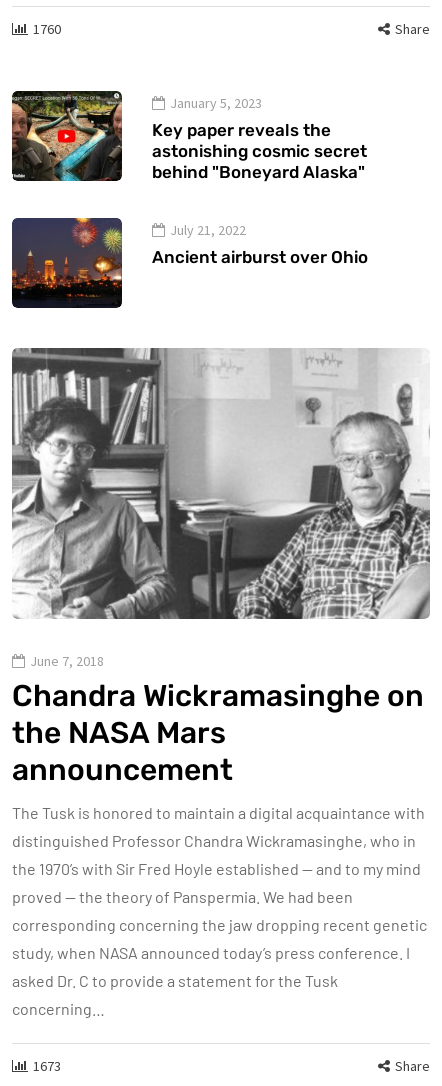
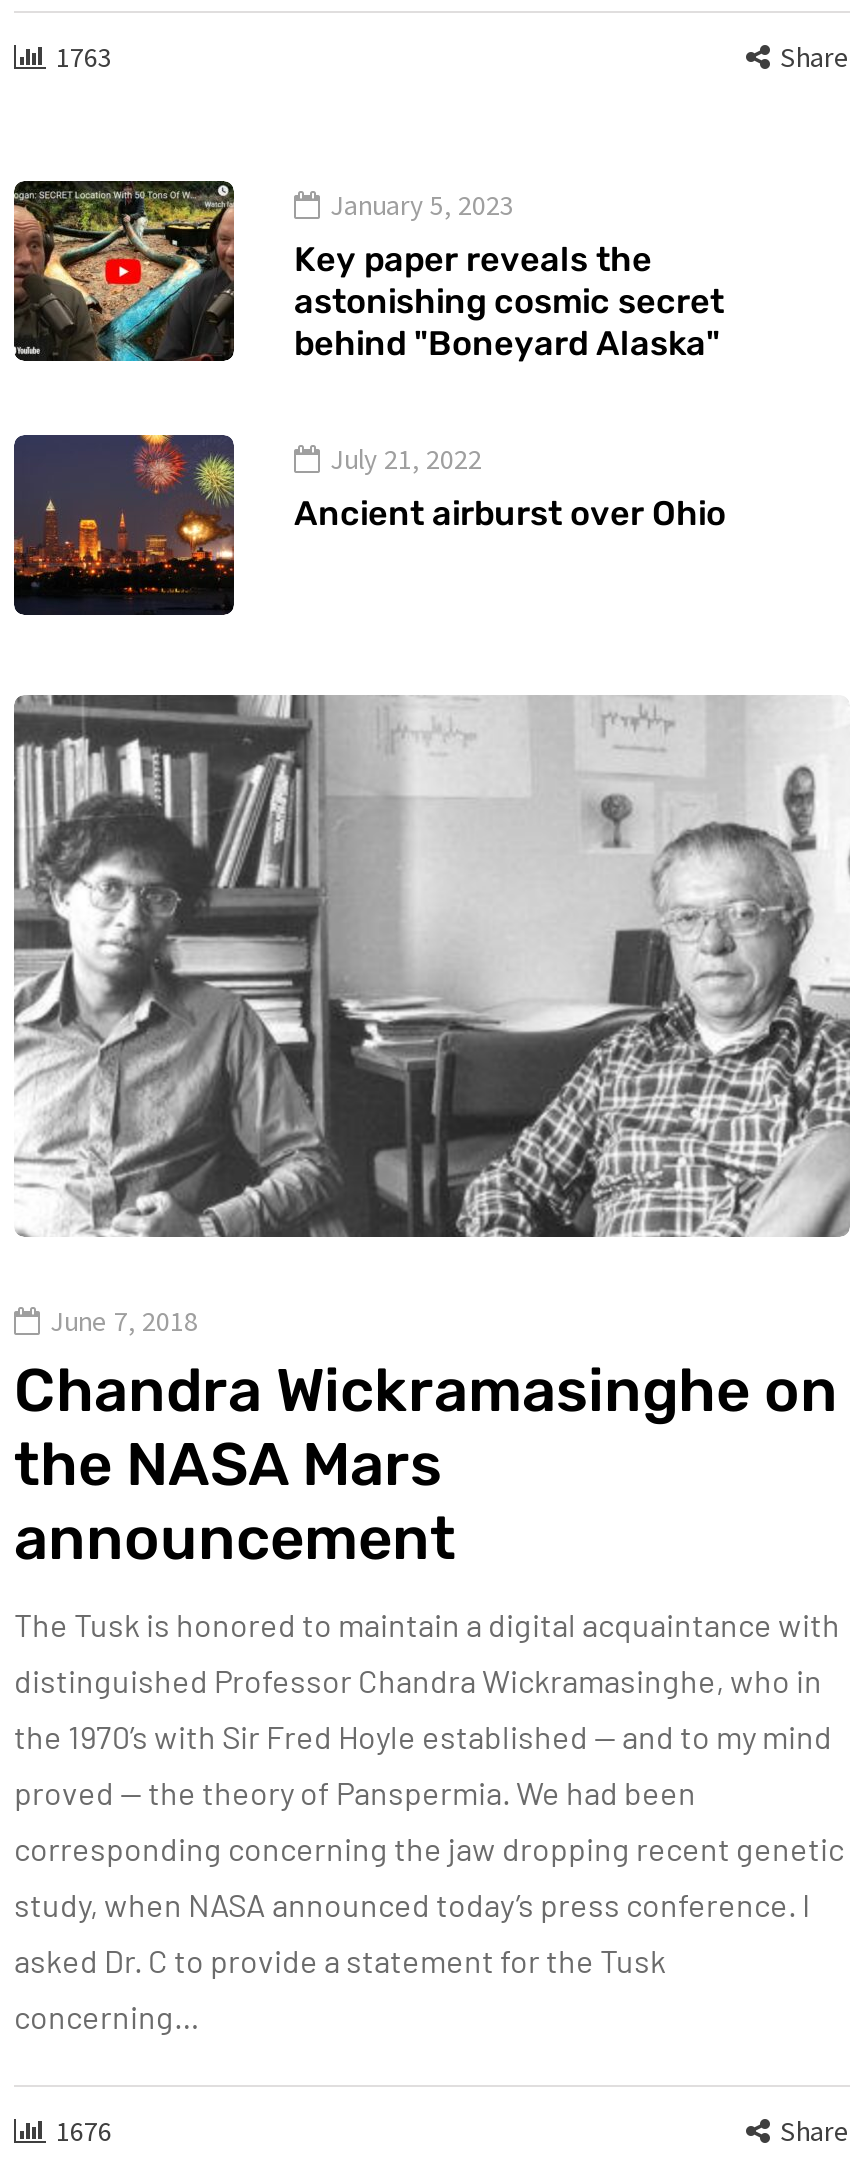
- 1760
+ 1763

- 1673
+ 1676
